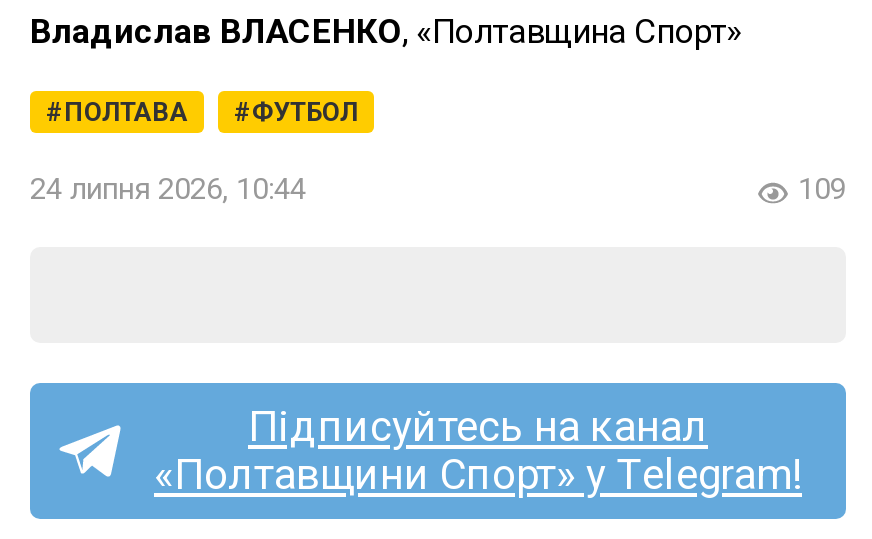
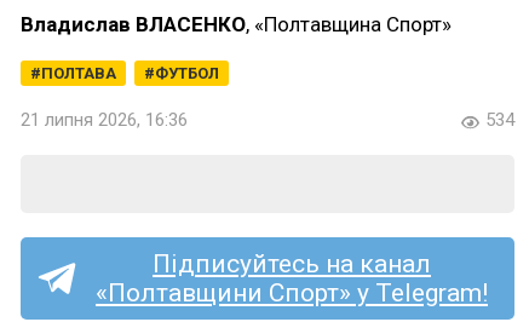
- 24 липня 2026, 10:44
+ 21 липня 2026, 16:36

- 109
+ 534
